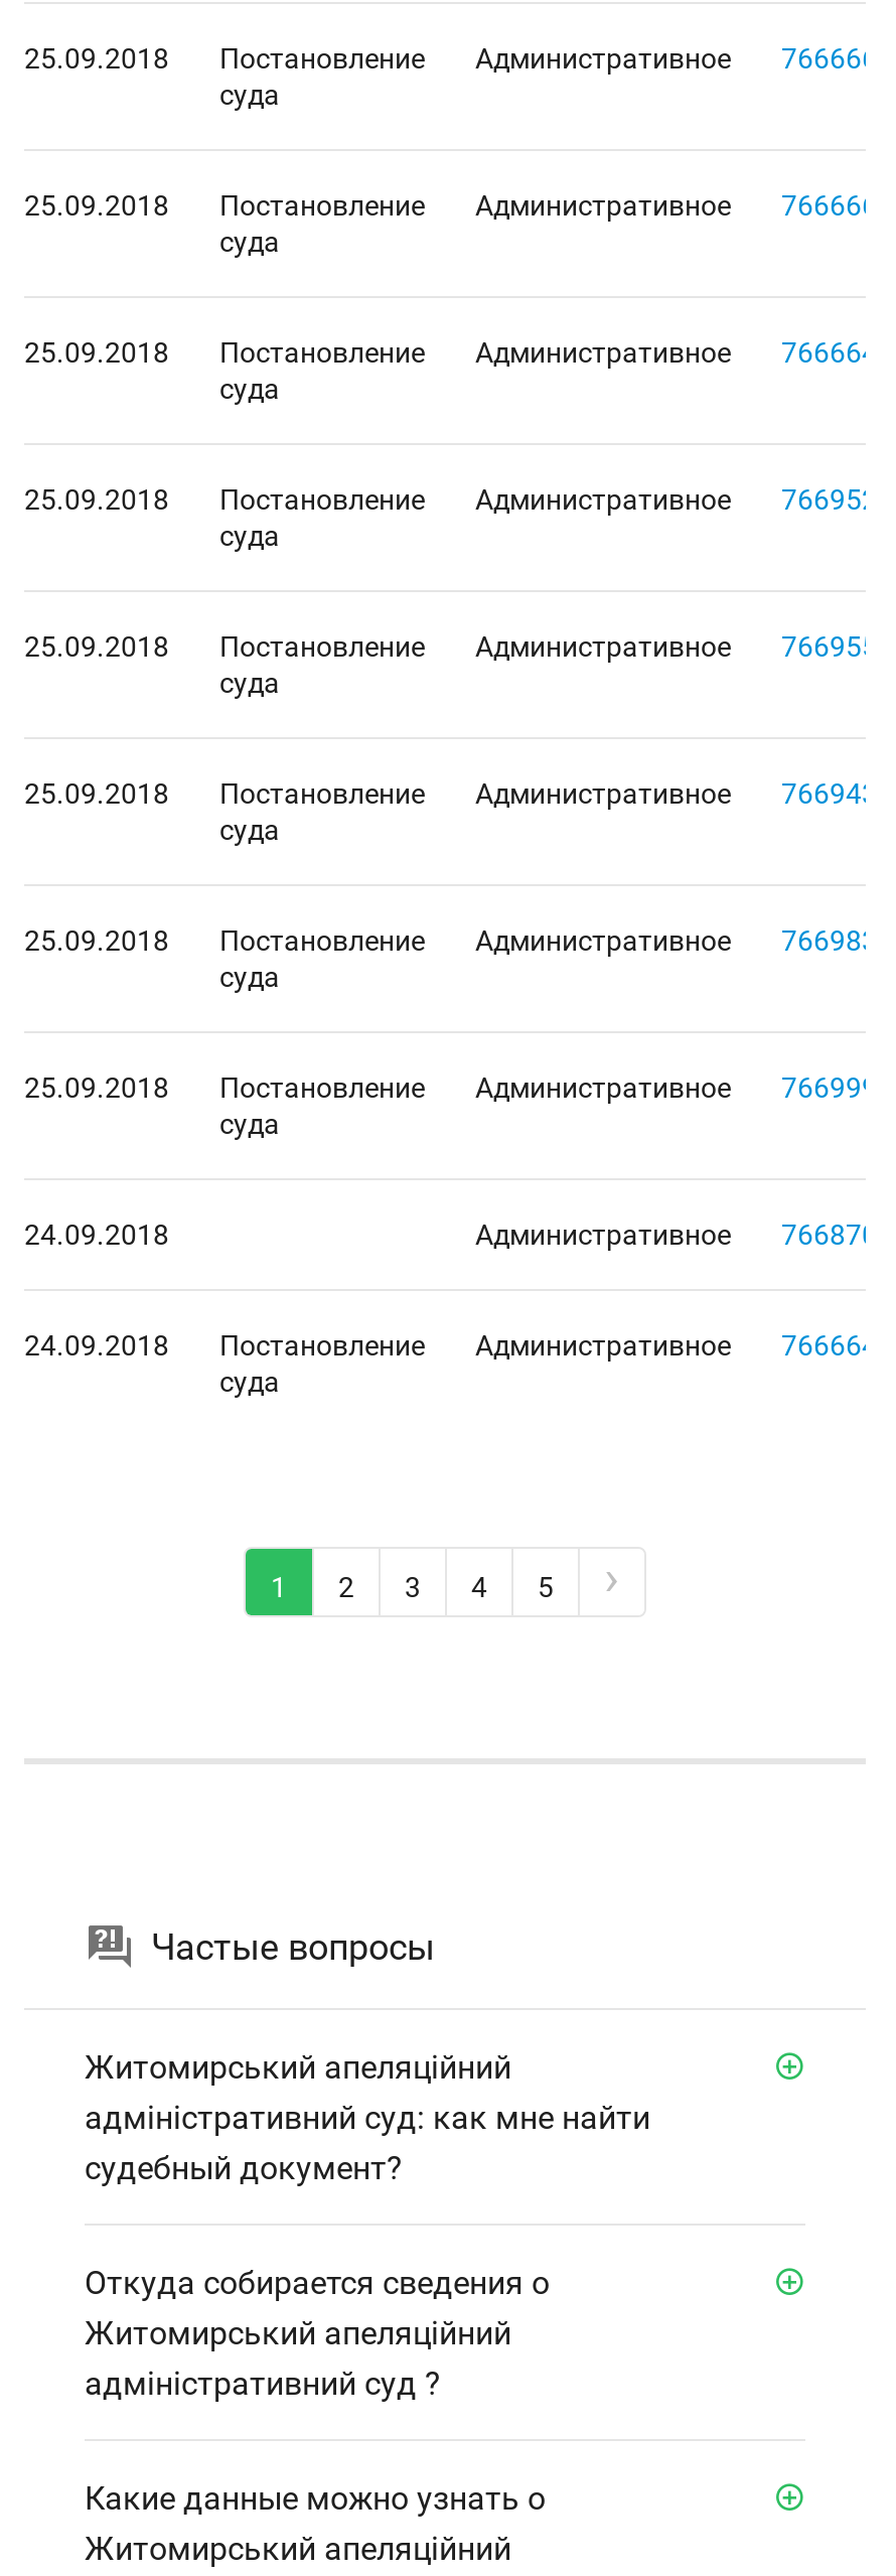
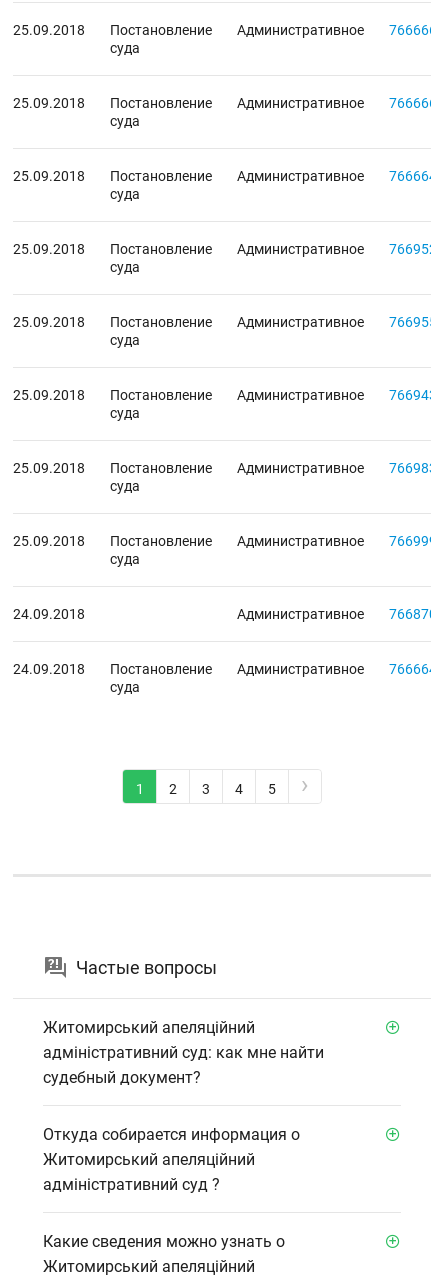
- Откуда собирается сведения о
+ Откуда собирается информация о

- Какие данные можно узнать о
+ Какие сведения можно узнать о
